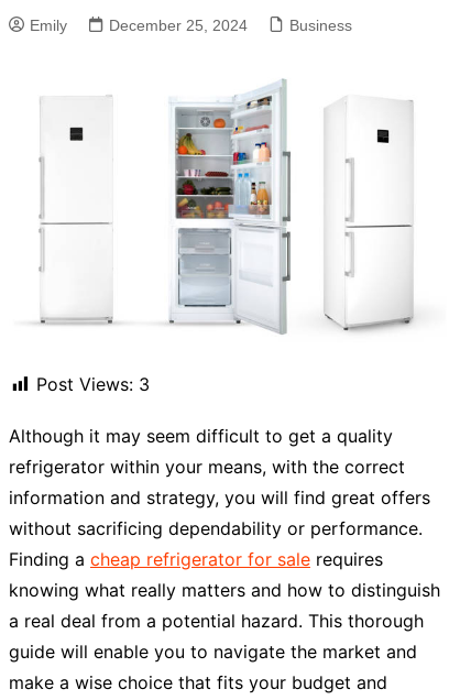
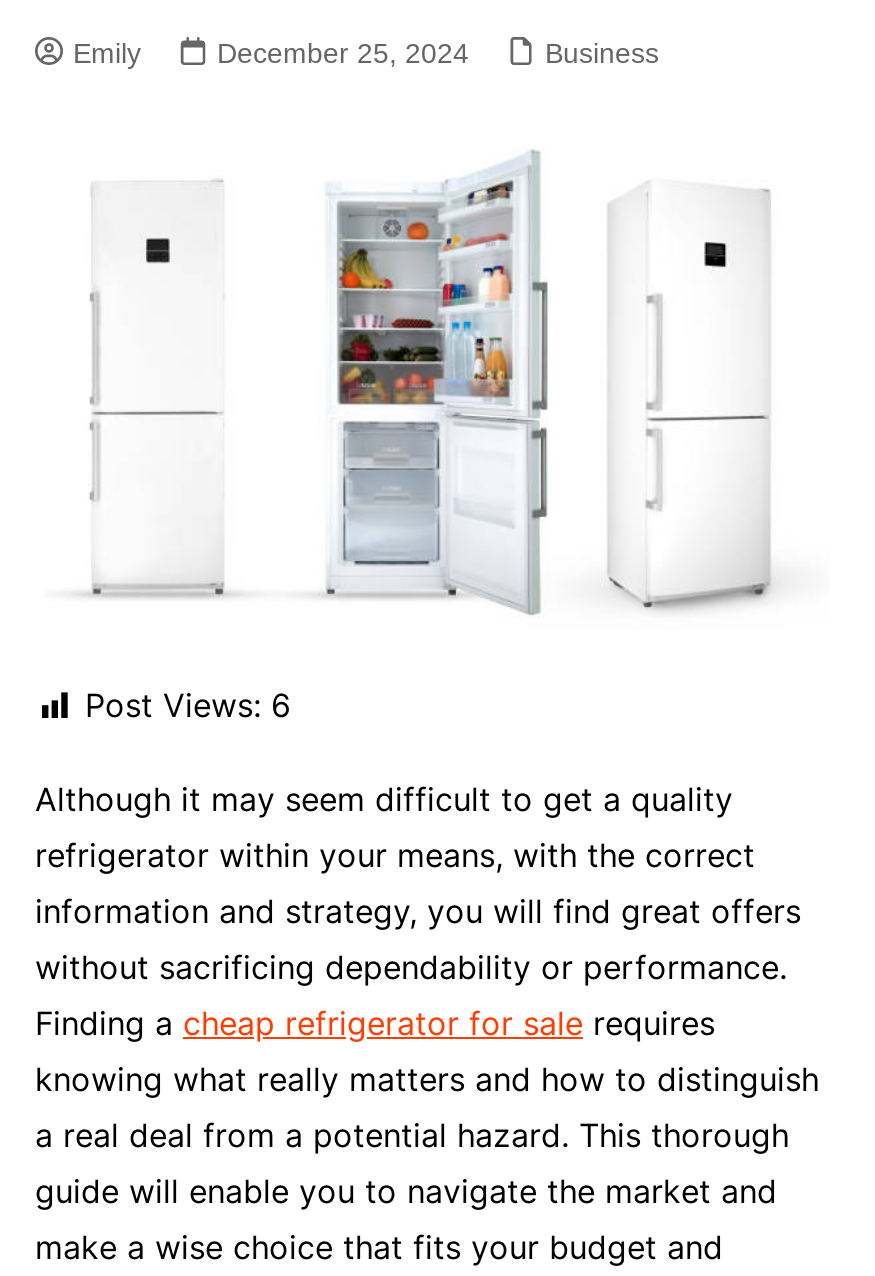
- Post Views: 3
+ Post Views: 6
